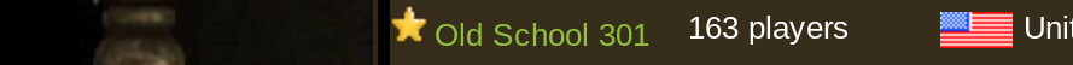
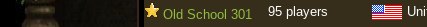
- Old School 301 163 players
+ Old School 301 95 players
